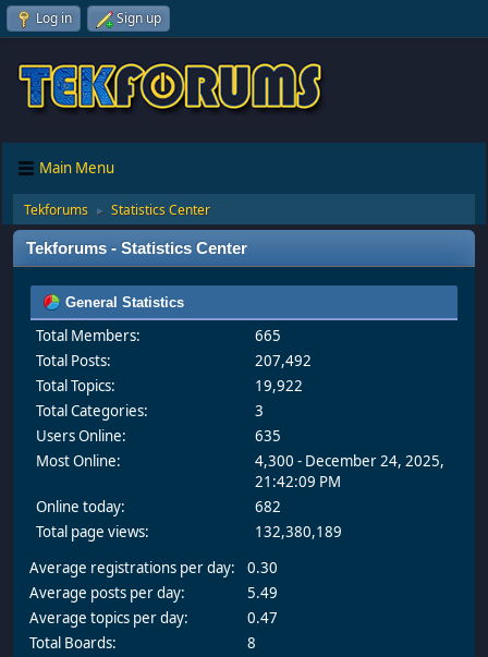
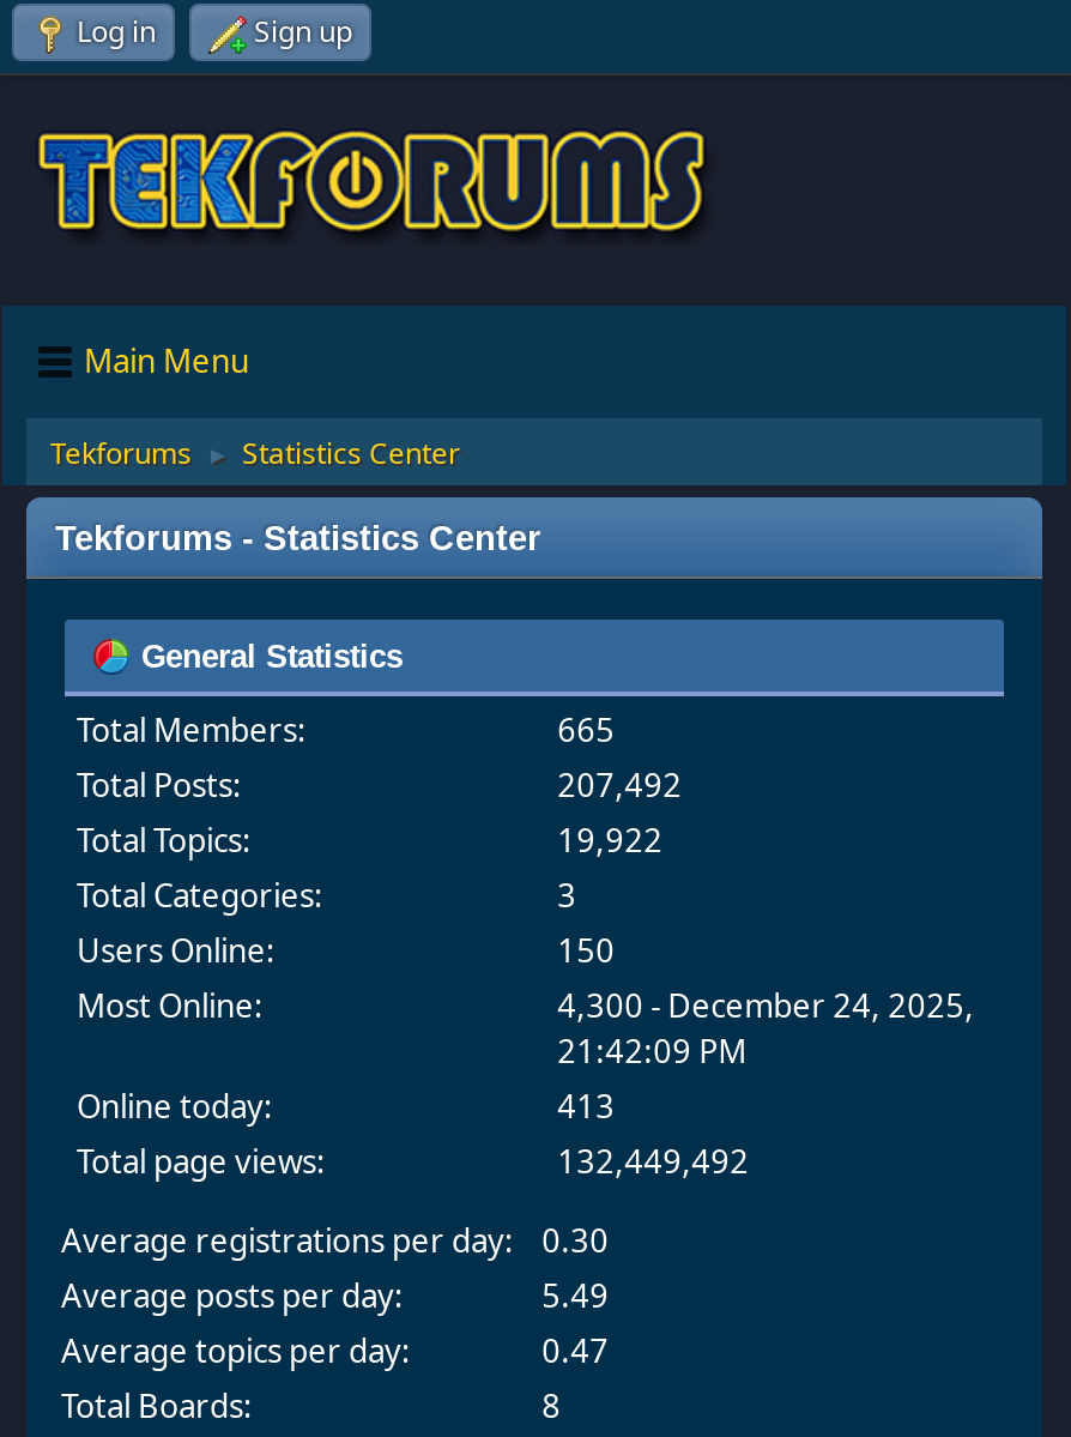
- 635
+ 150

- 682
+ 413

- 132,380,189
+ 132,449,492
